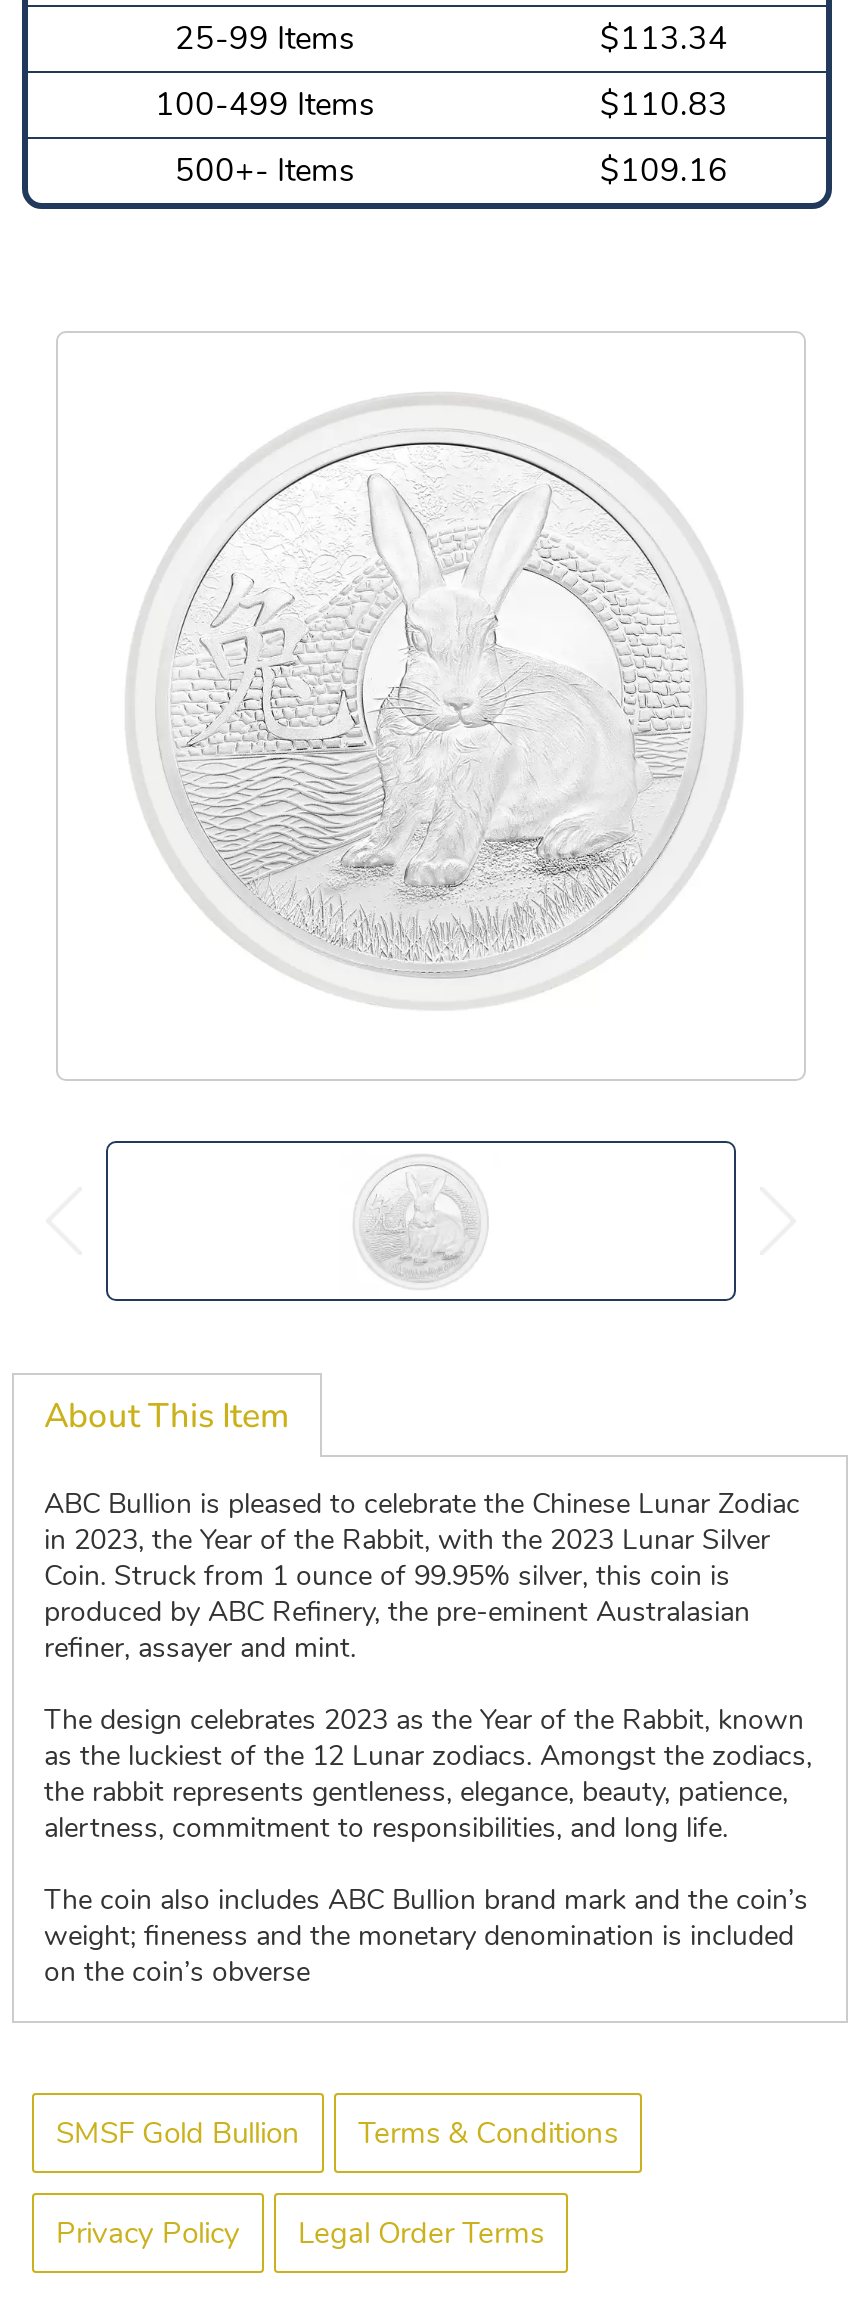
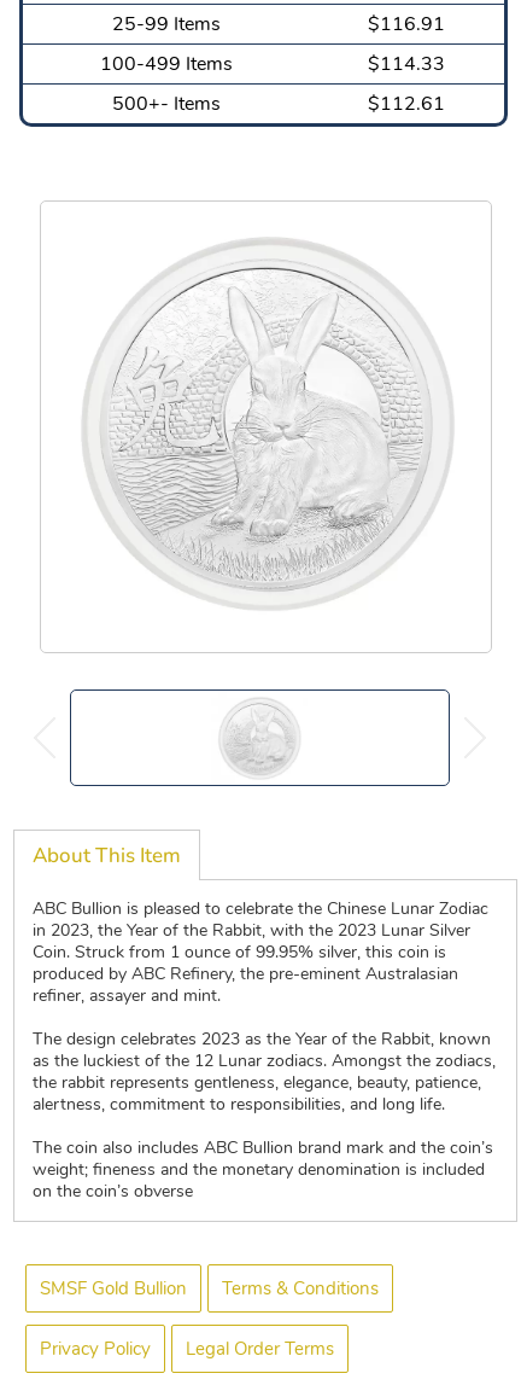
- $113.34
+ $116.91

- $110.83
+ $114.33

- $109.16
+ $112.61
